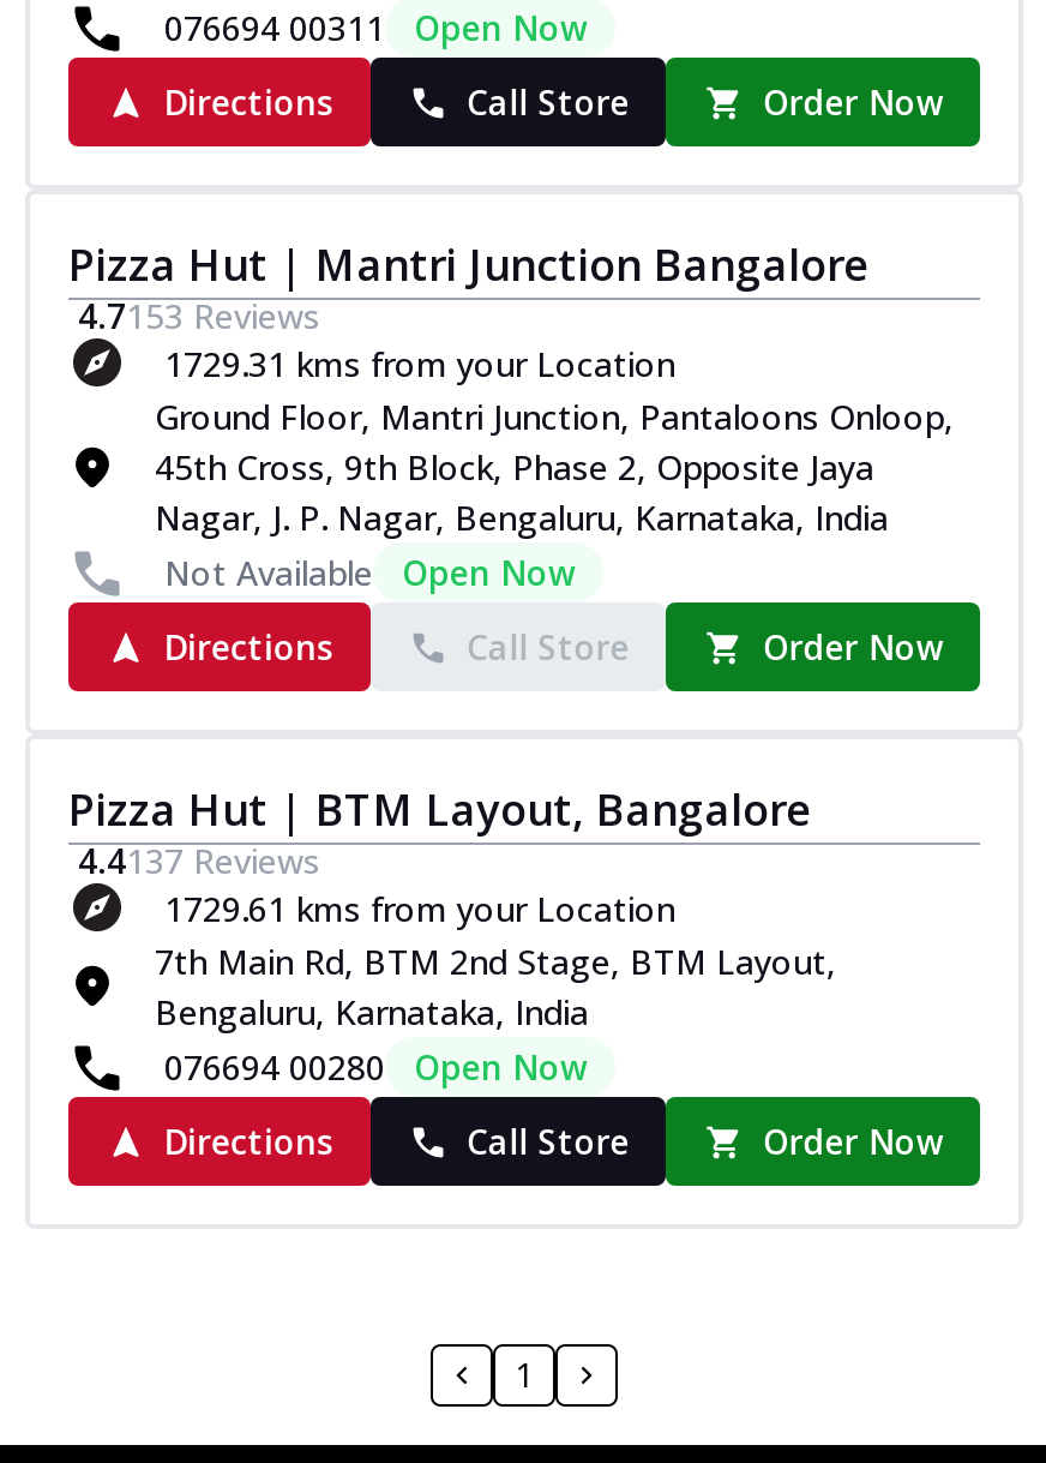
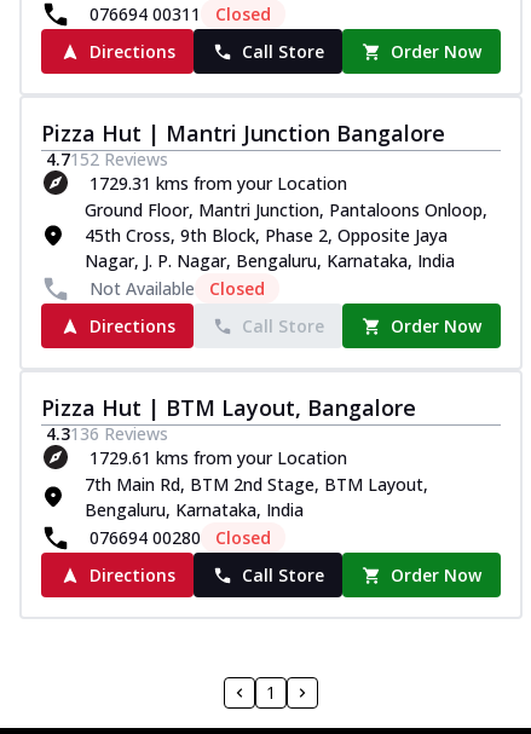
- Open Now
+ Closed

- 4.7153Reviews
+ 4.7152Reviews

- Open Now
+ Closed

- 4.4137Reviews
+ 4.3136Reviews

- Open Now
+ Closed
